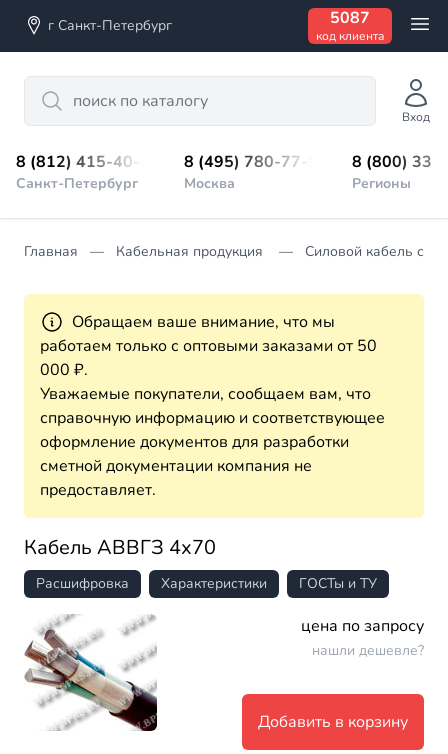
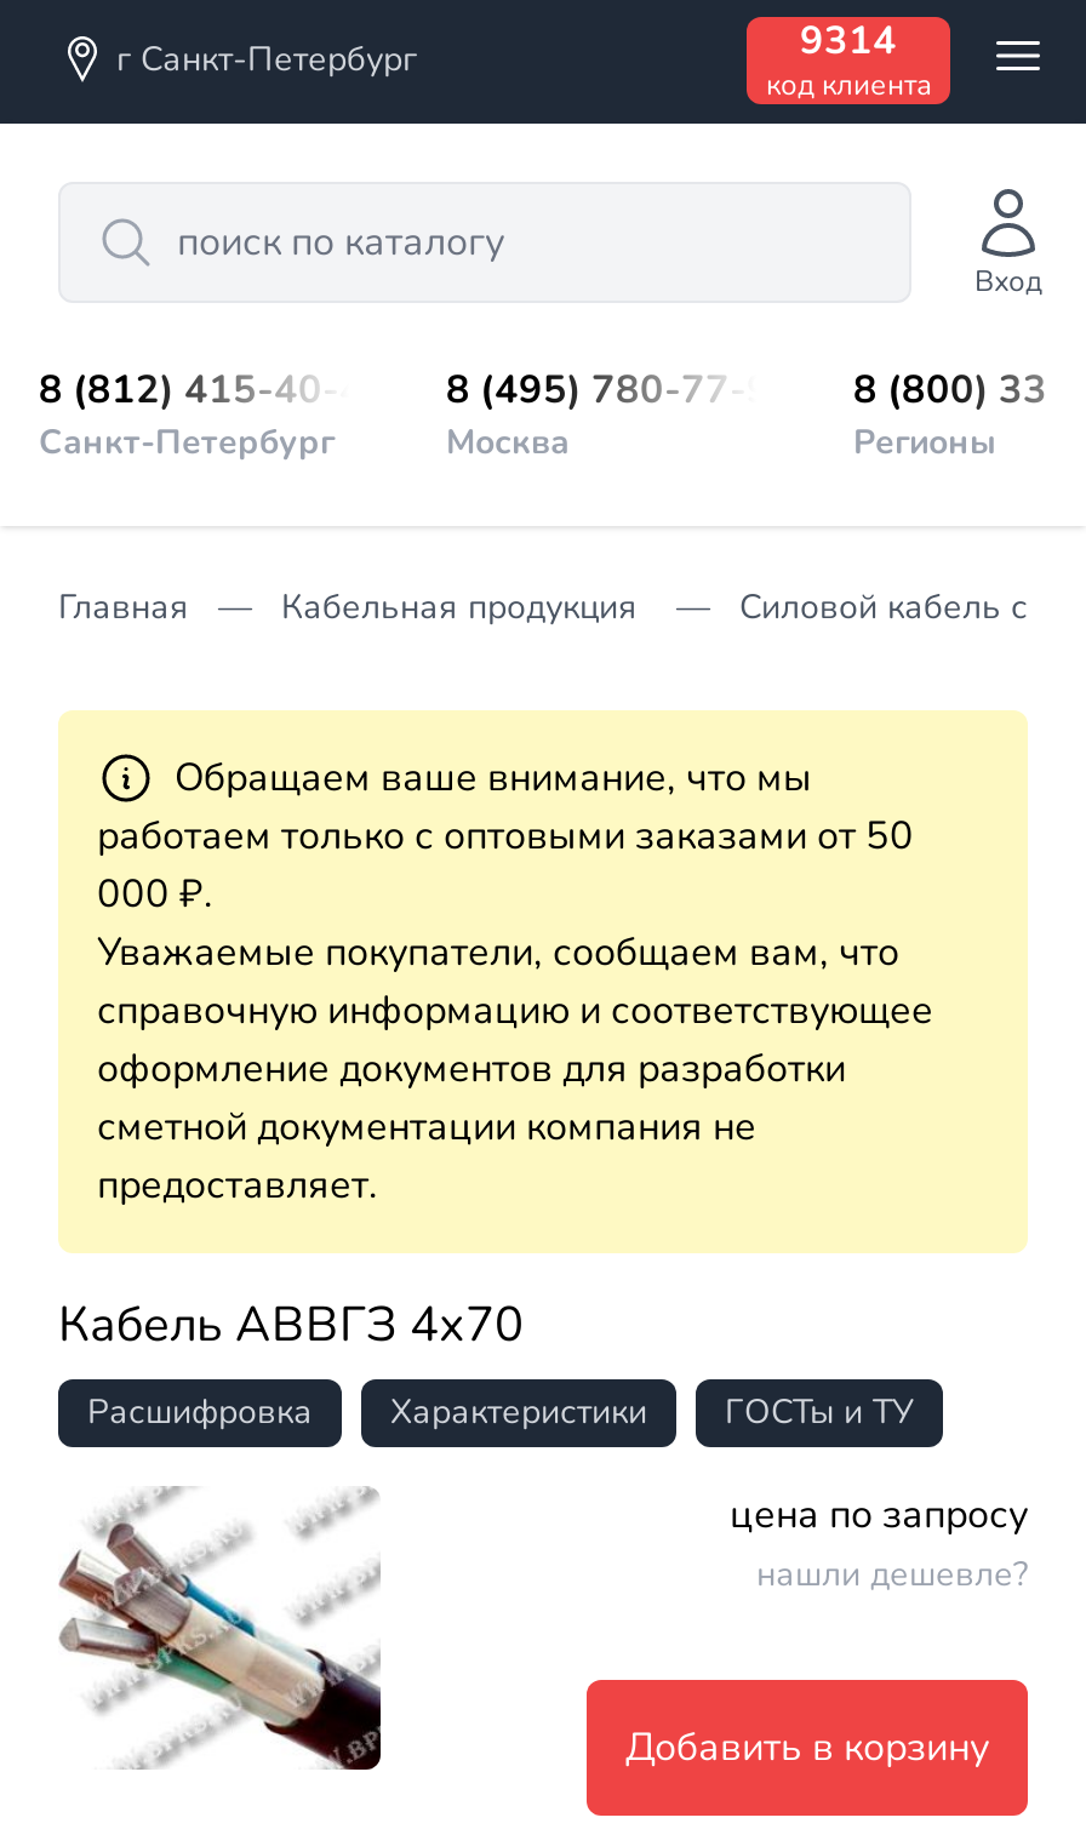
- 5087
+ 9314
